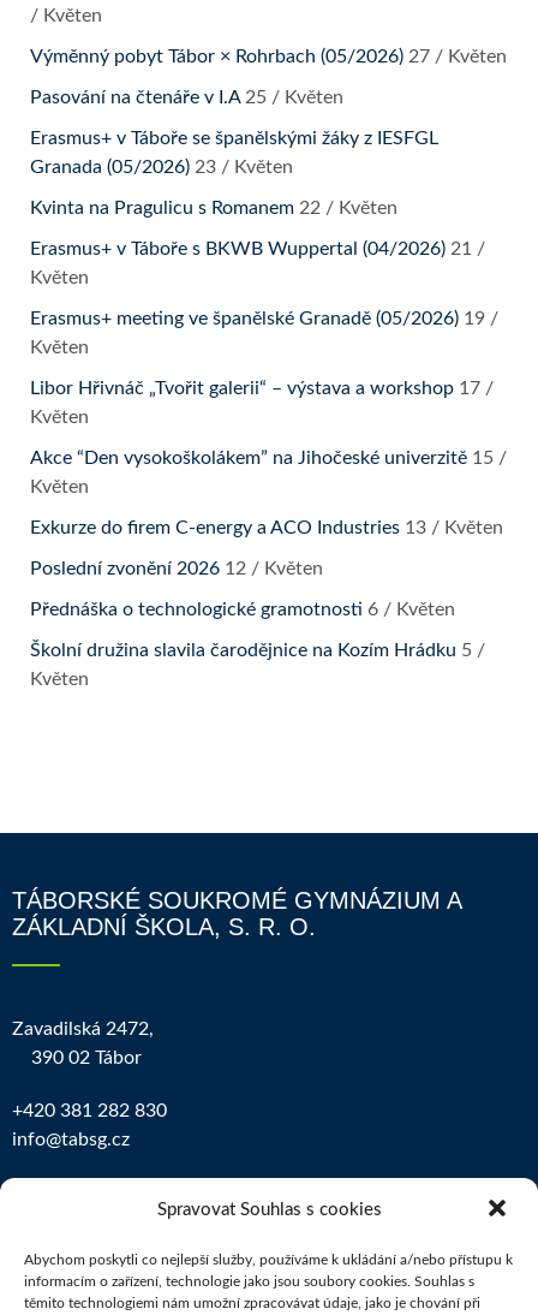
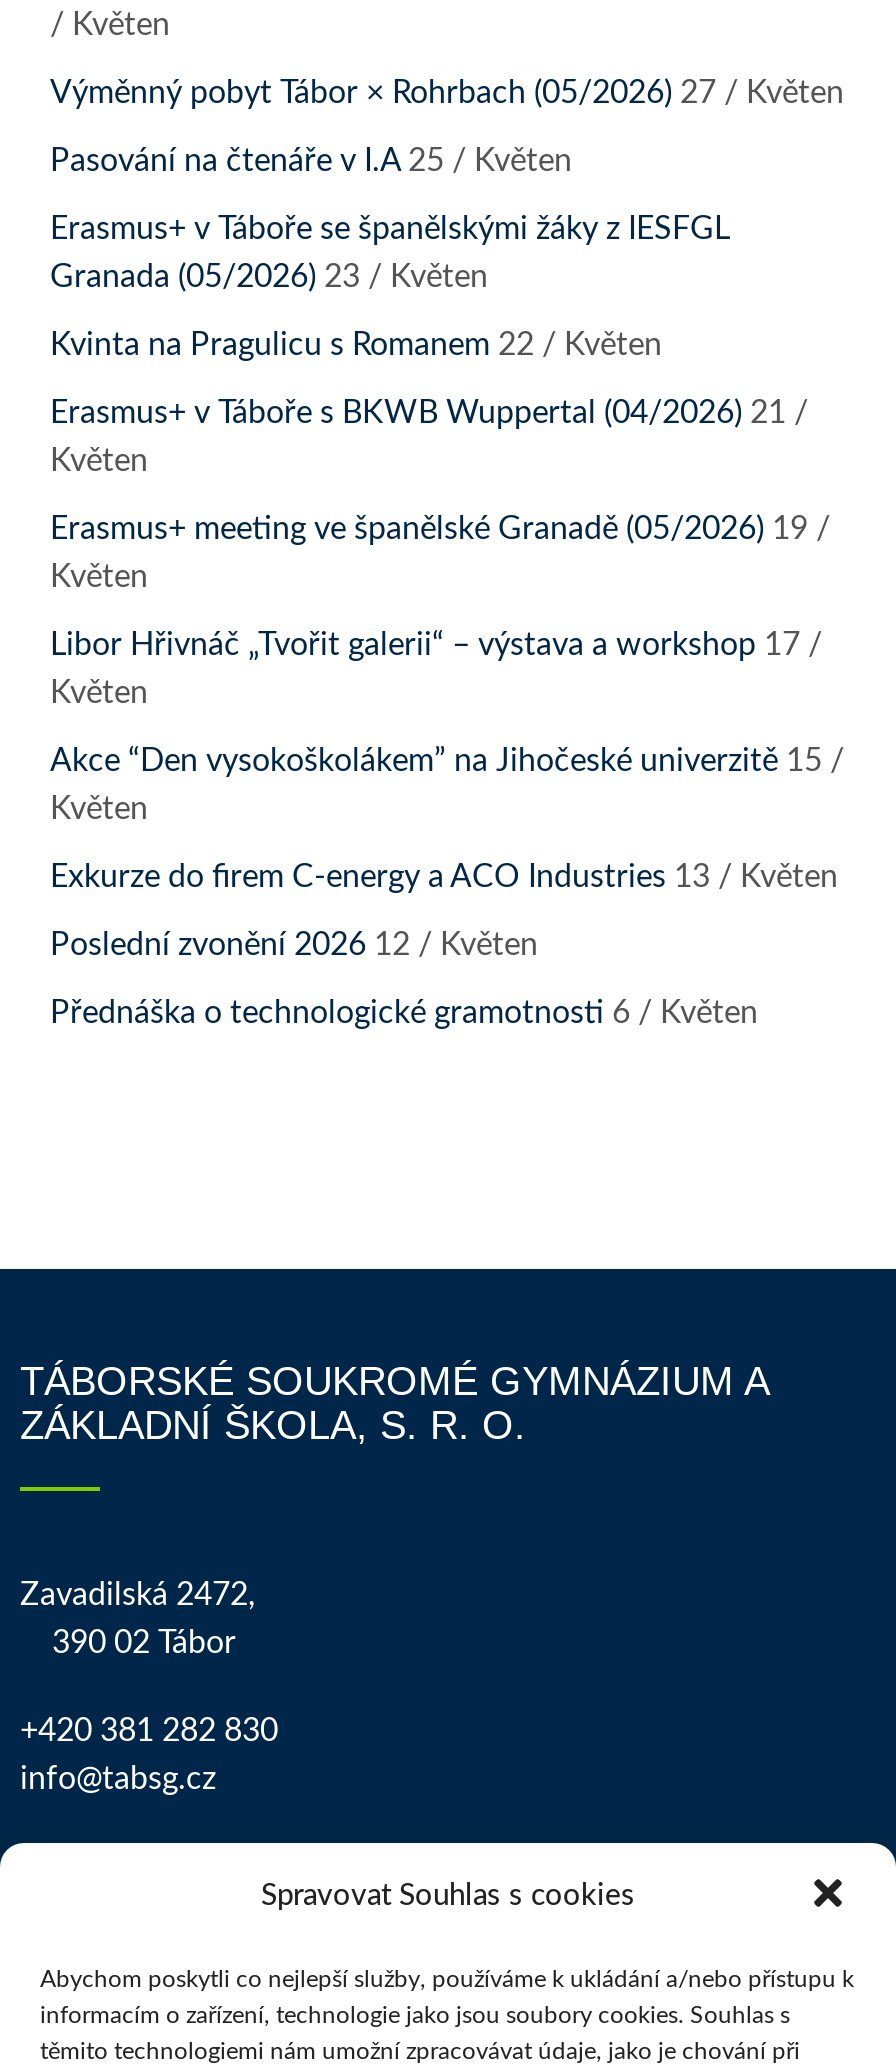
- Školní družina slavila čarodějnice na Kozím Hrádku 5 /
- Květen
